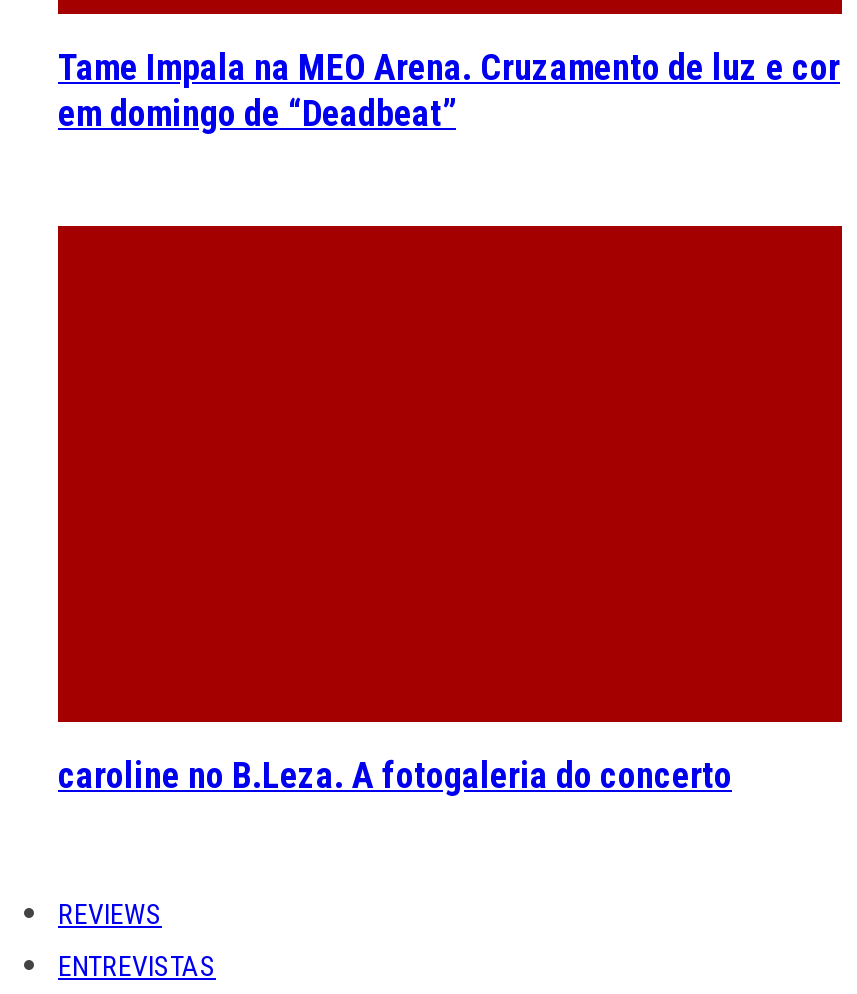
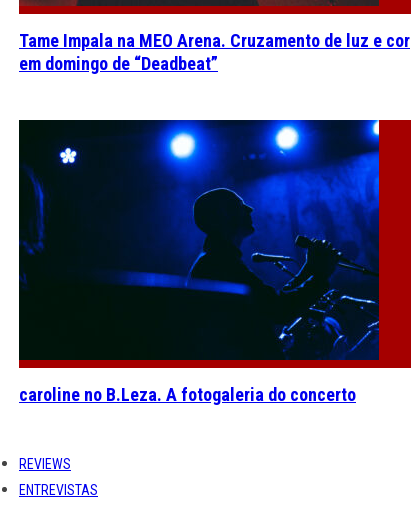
+ [image]
